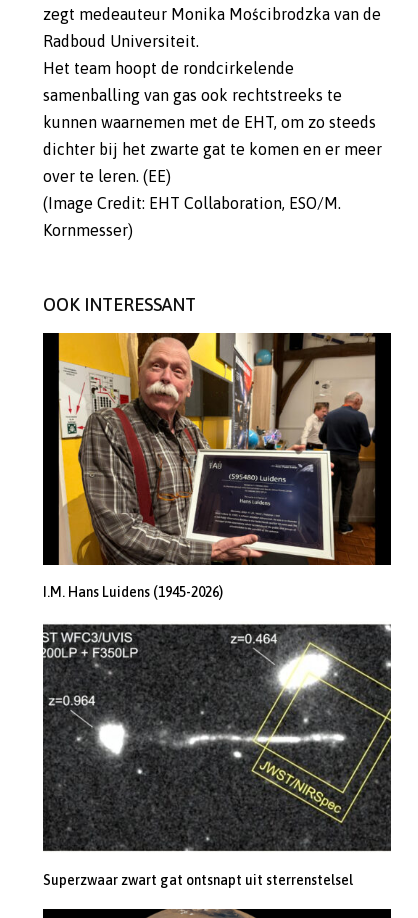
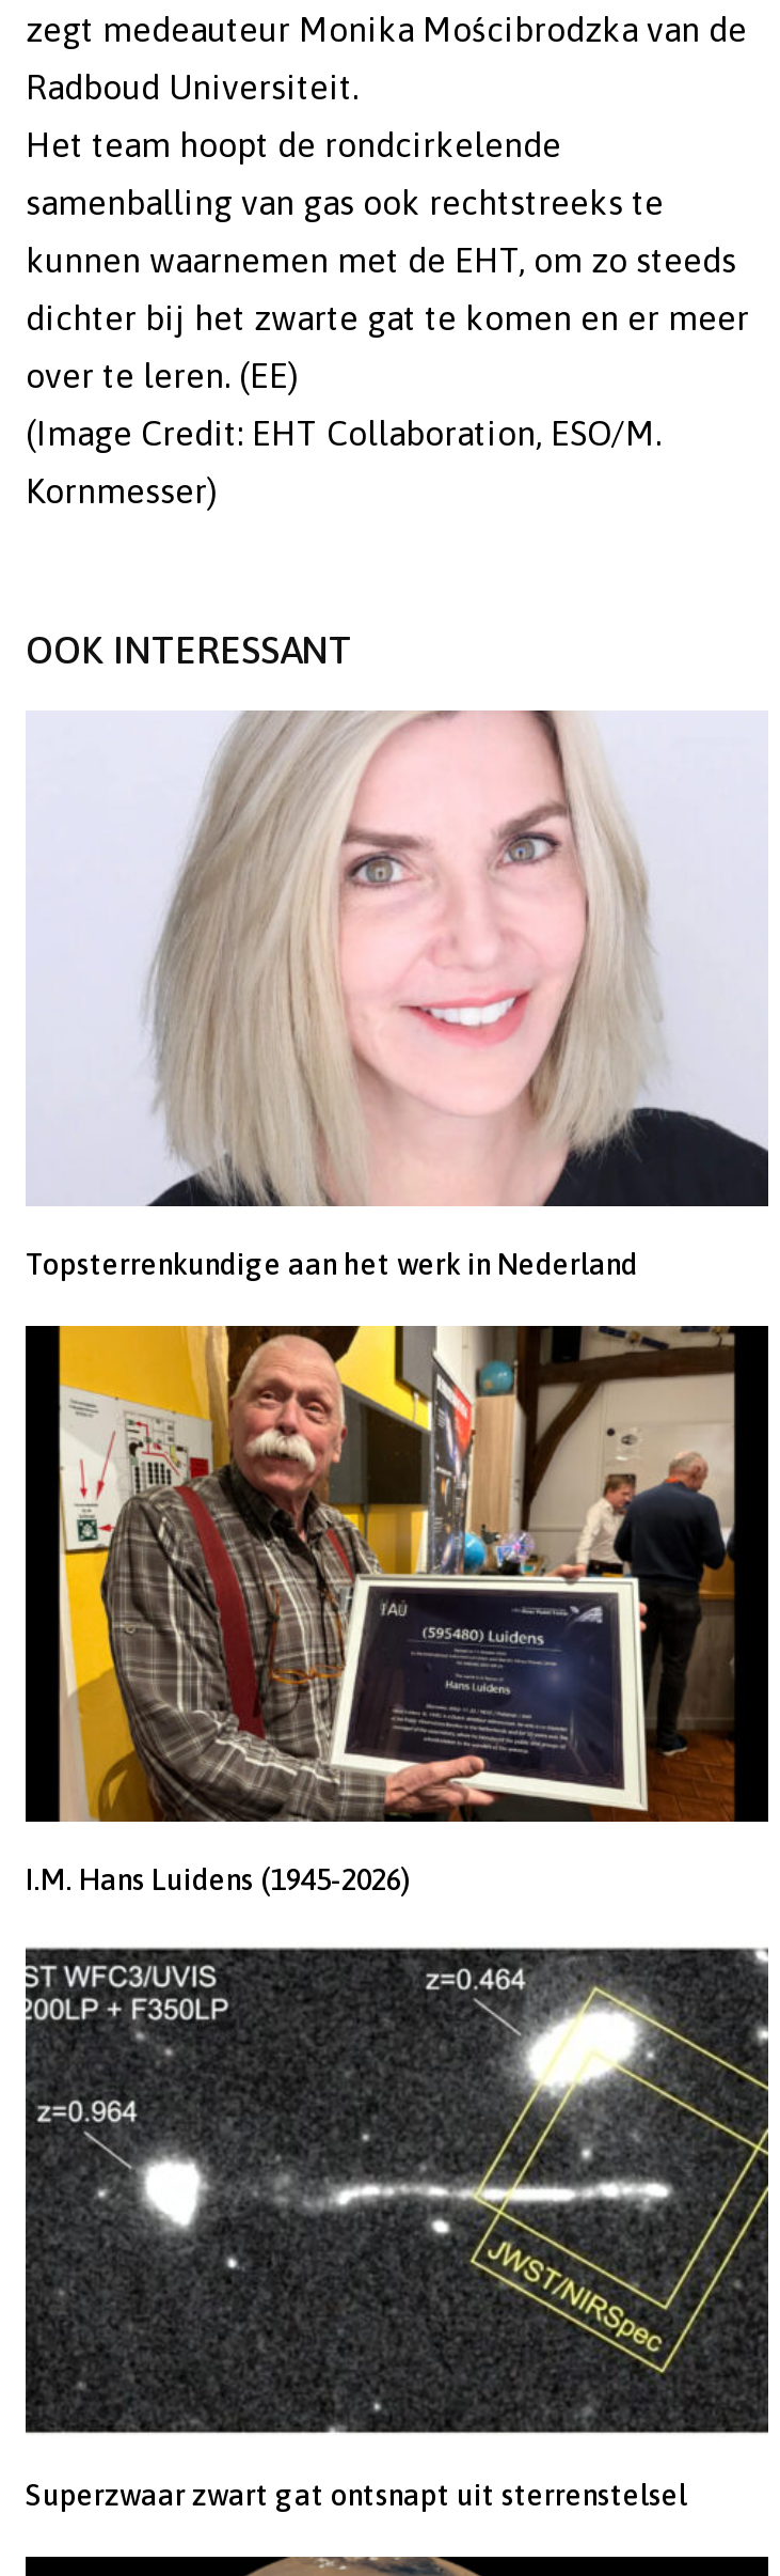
+ [image]
+ Topsterrenkundige aan het werk in Nederland
